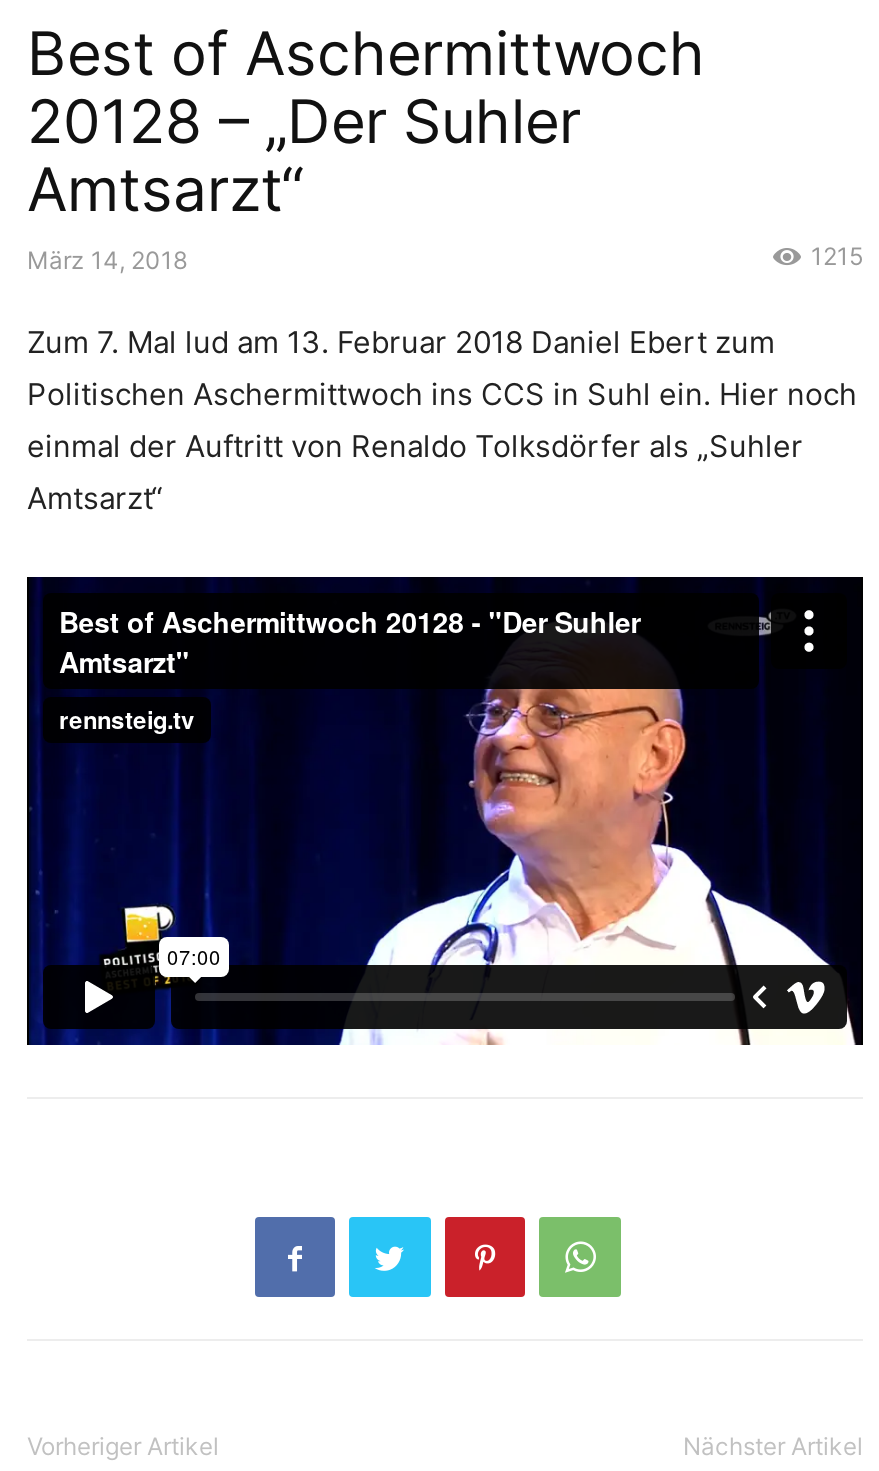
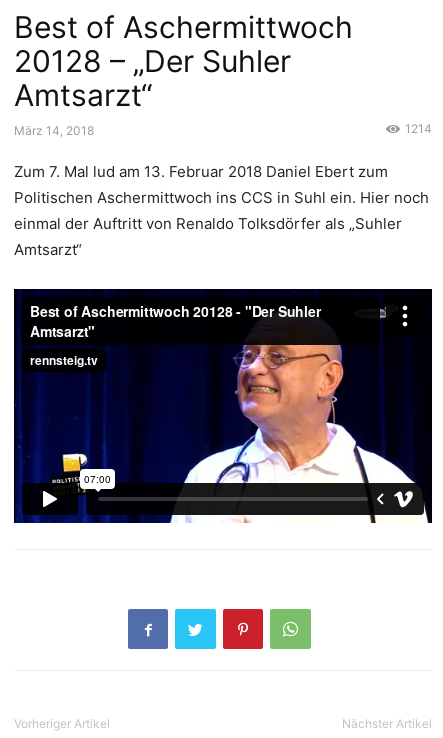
- 1215
+ 1214
